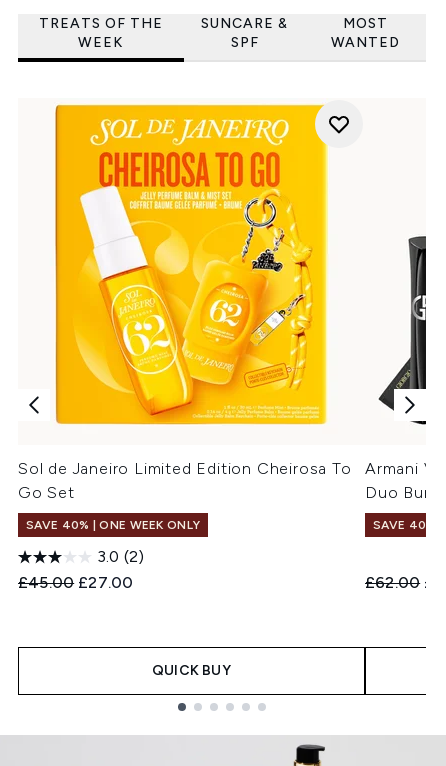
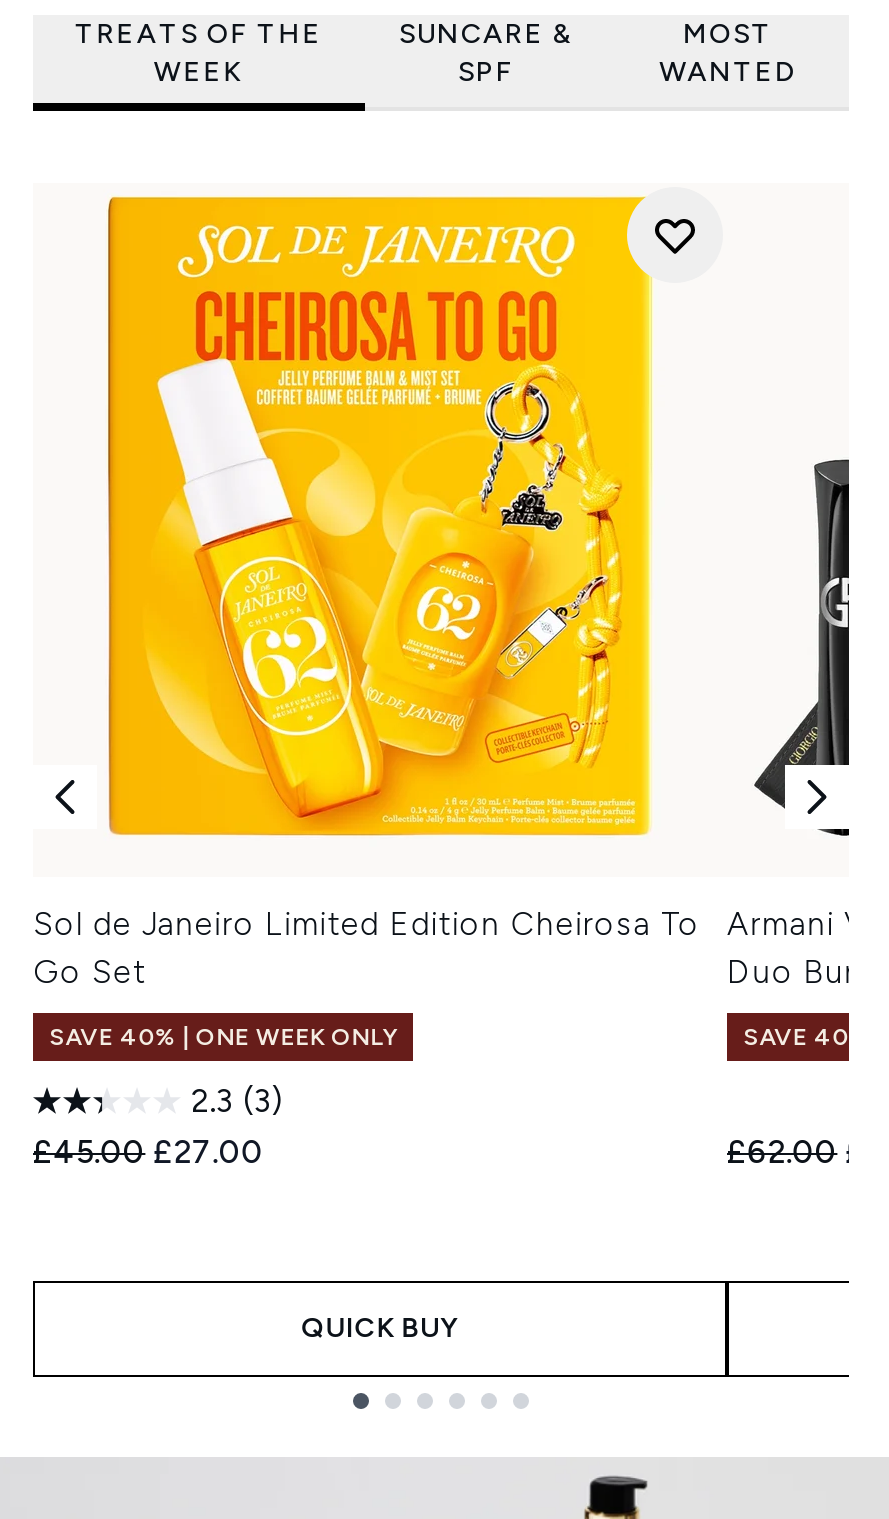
- 3.0 (2)
+ 2.3 (3)
